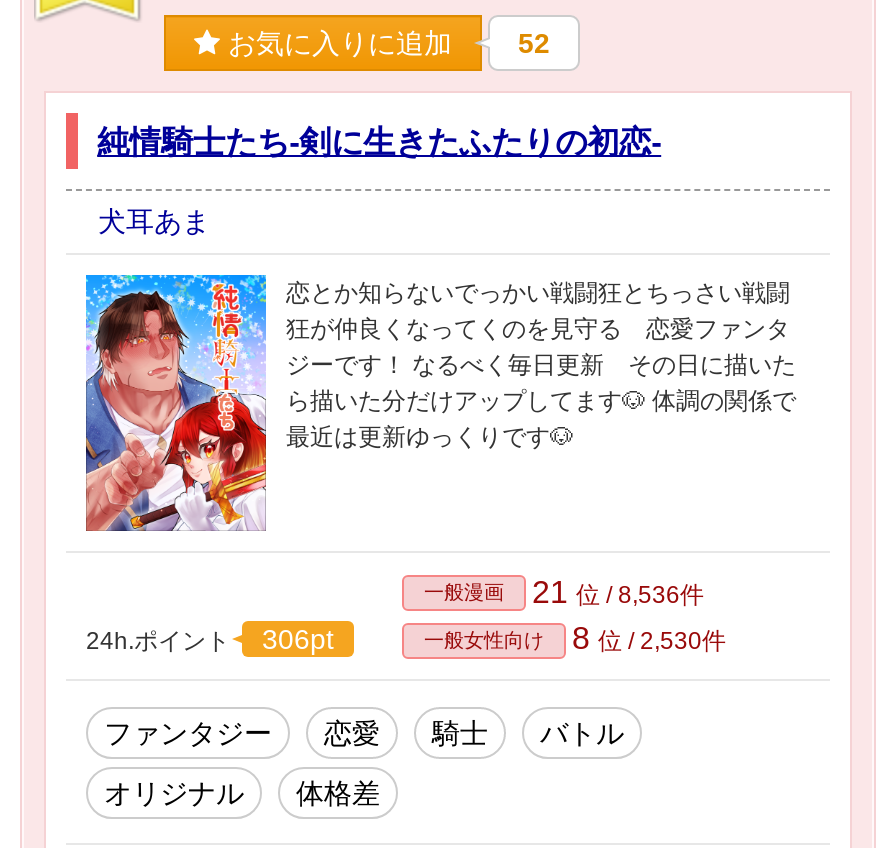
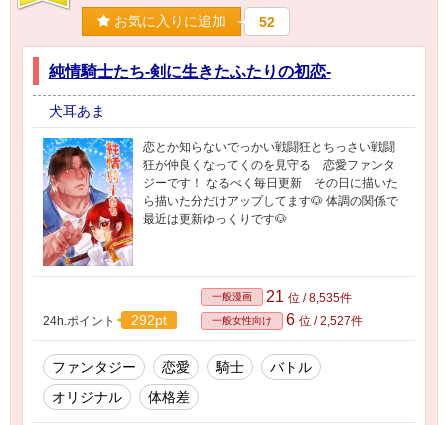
- 一般漫画 21位 / 8,536件
+ 一般漫画 21位 / 8,535件

- 24h.ポイント 306pt
+ 24h.ポイント 292pt

- 一般女性向け 8位 / 2,530件
+ 一般女性向け 6位 / 2,527件
